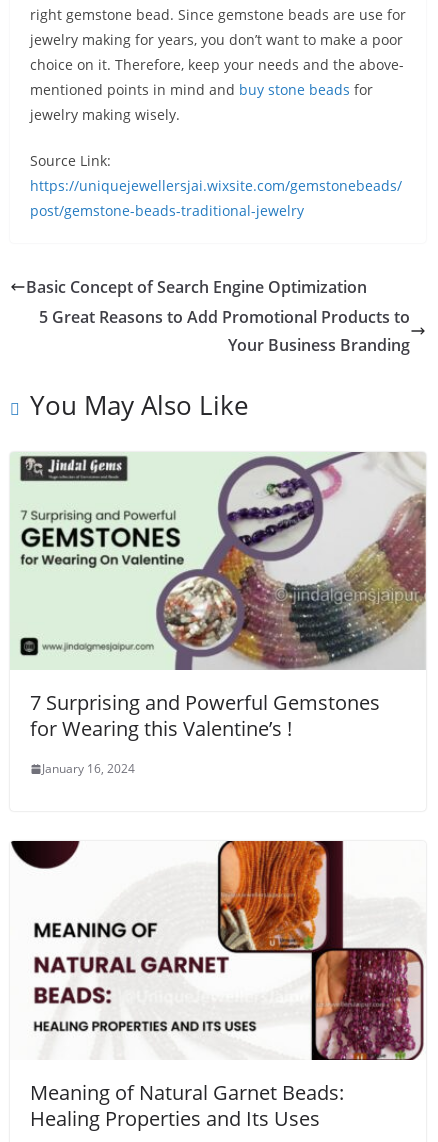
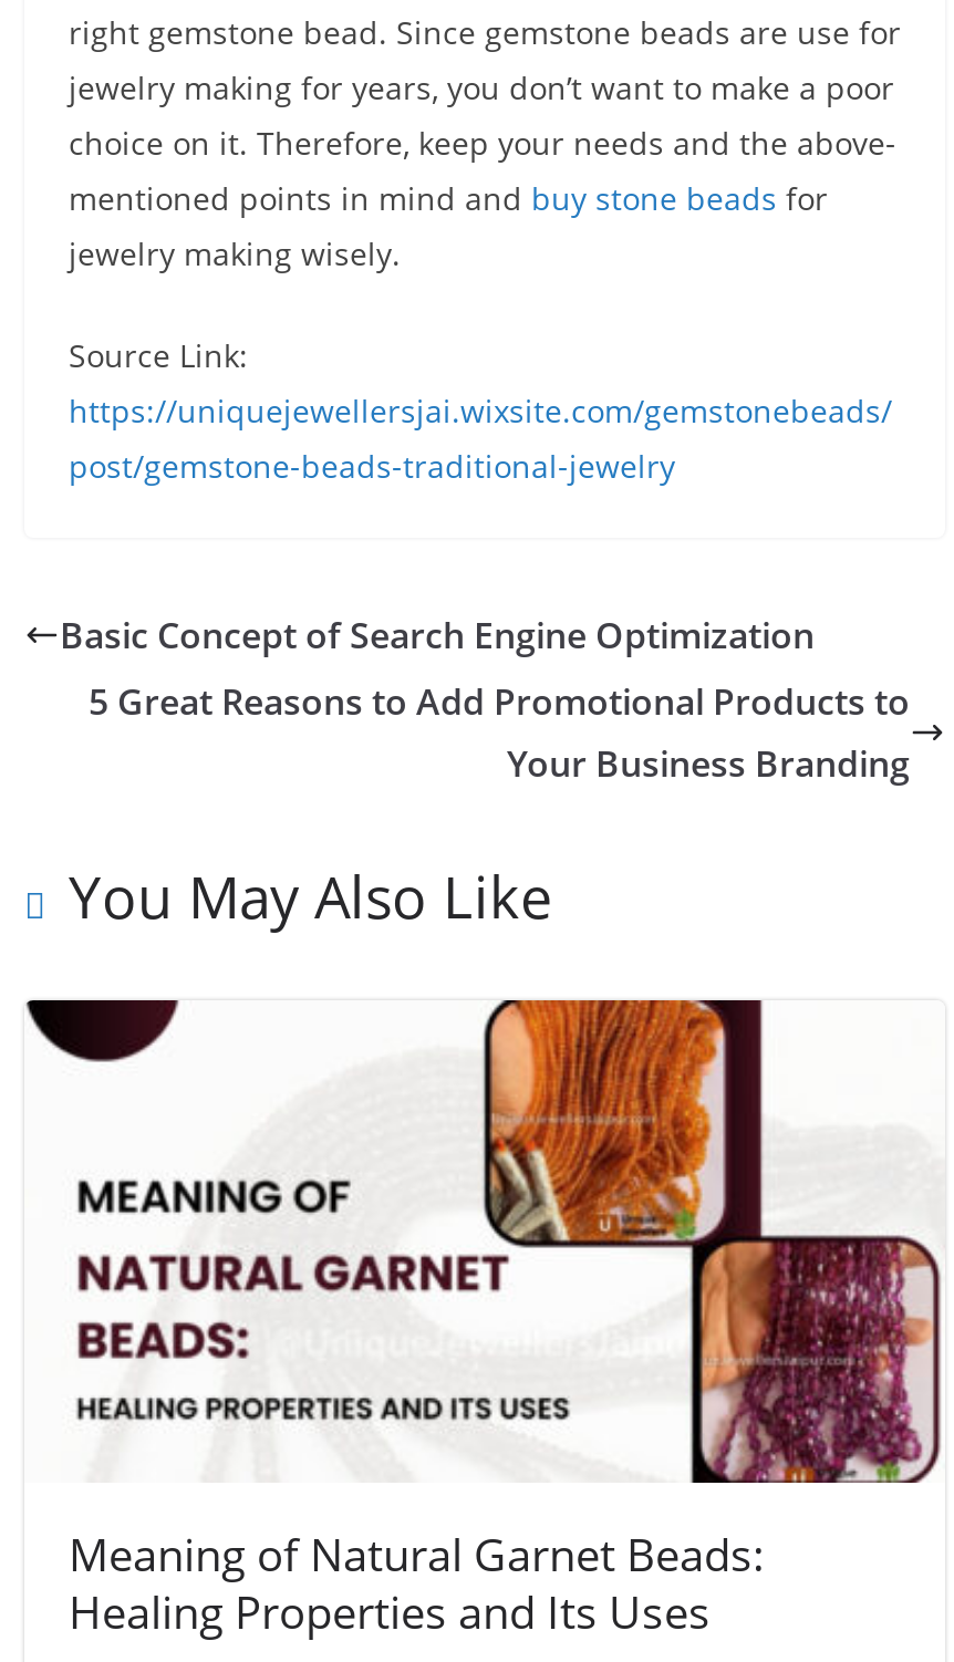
- [image]
- 7 Surprising and Powerful Gemstones
- for Wearing this Valentine’s !
- January 16, 2024
